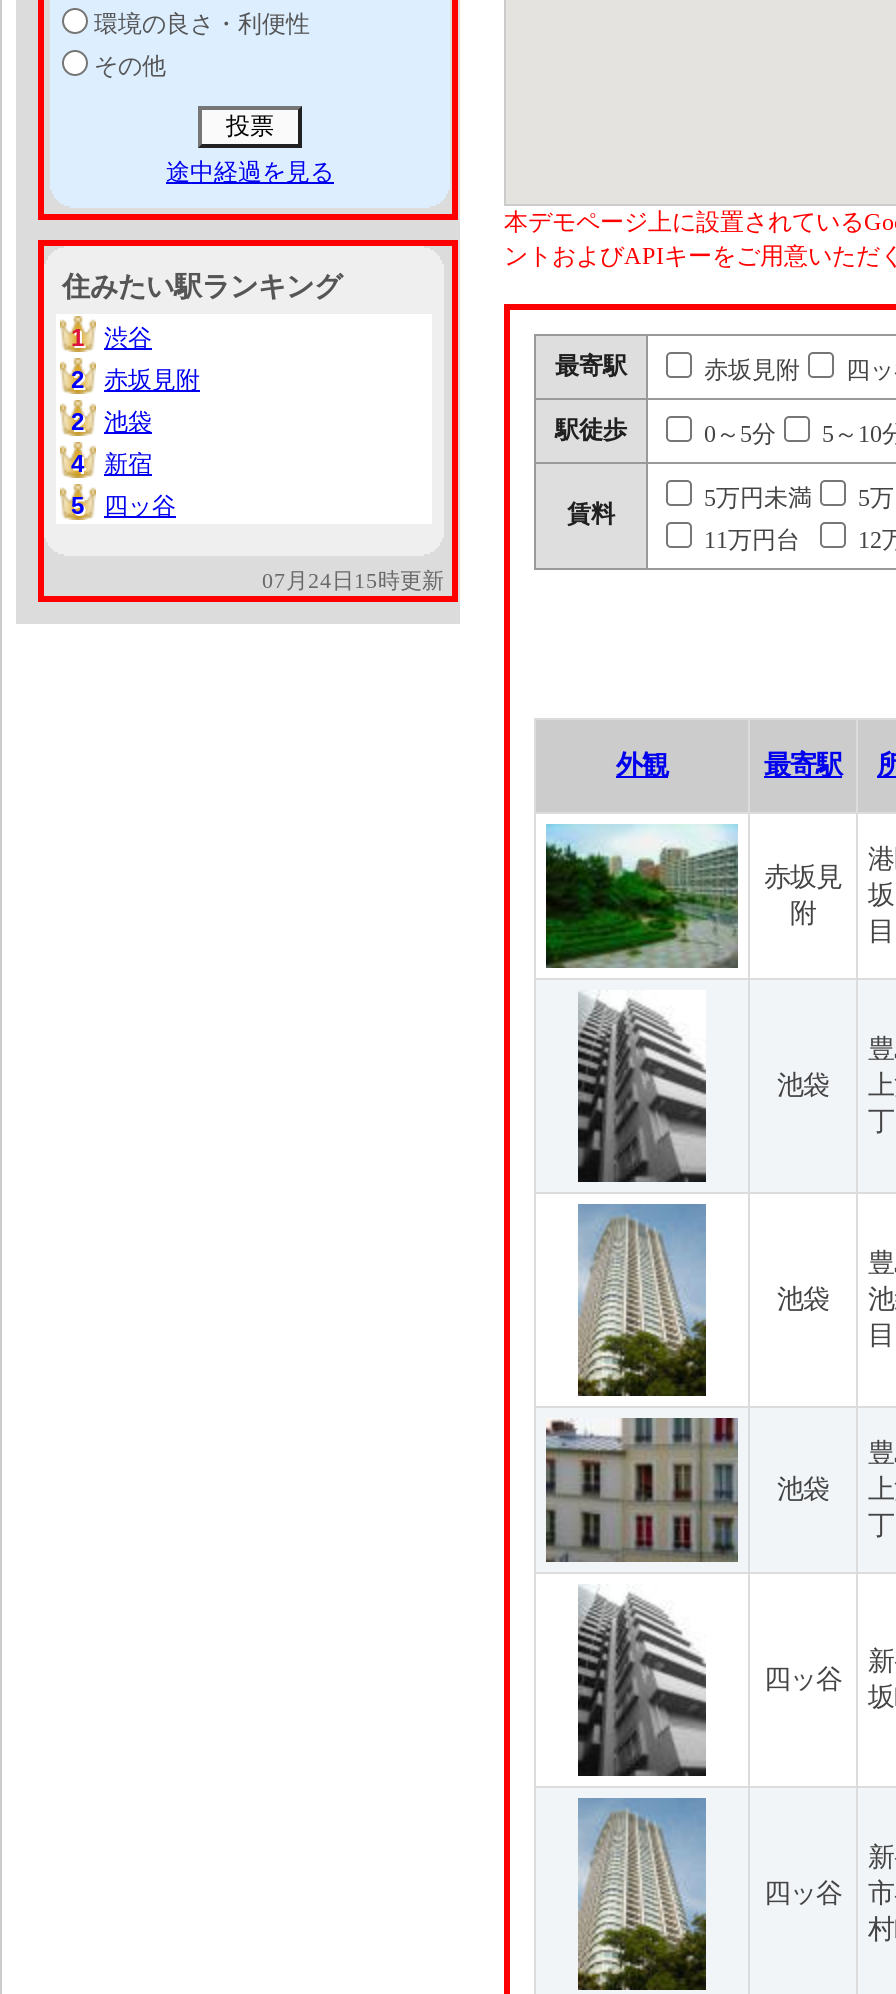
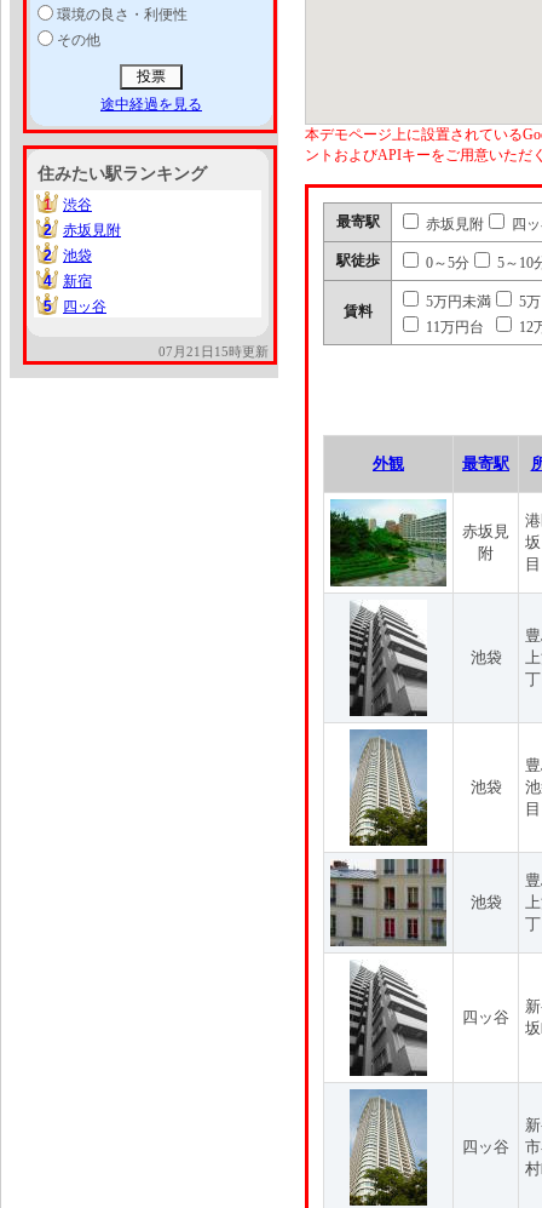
- 07月24日15時更新
+ 07月21日15時更新
